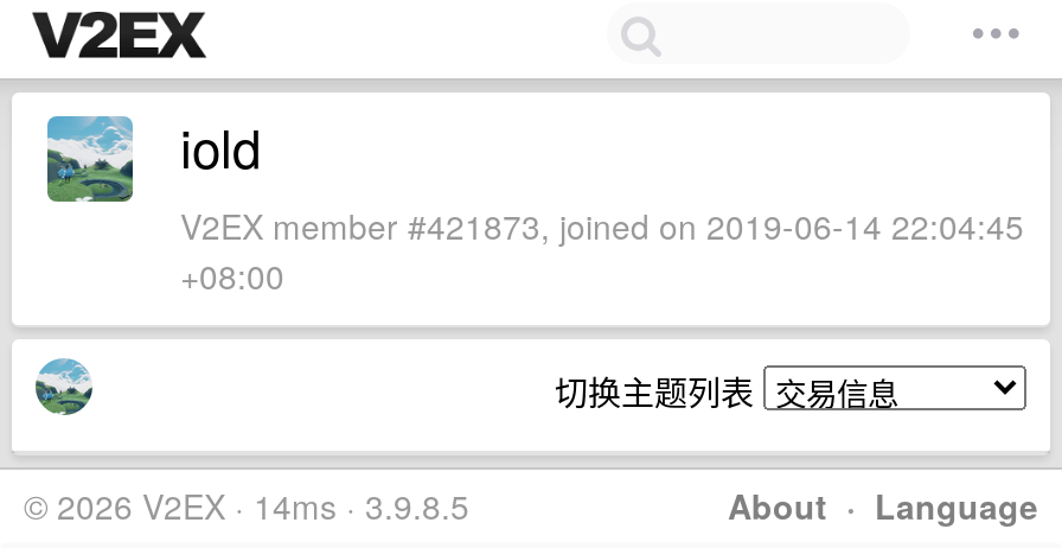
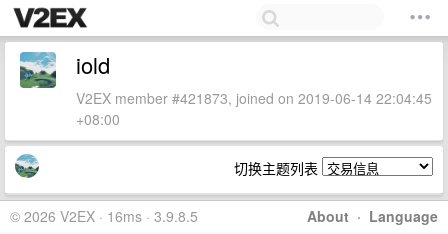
- © 2026 V2EX · 14ms · 3.9.8.5
+ © 2026 V2EX · 16ms · 3.9.8.5
